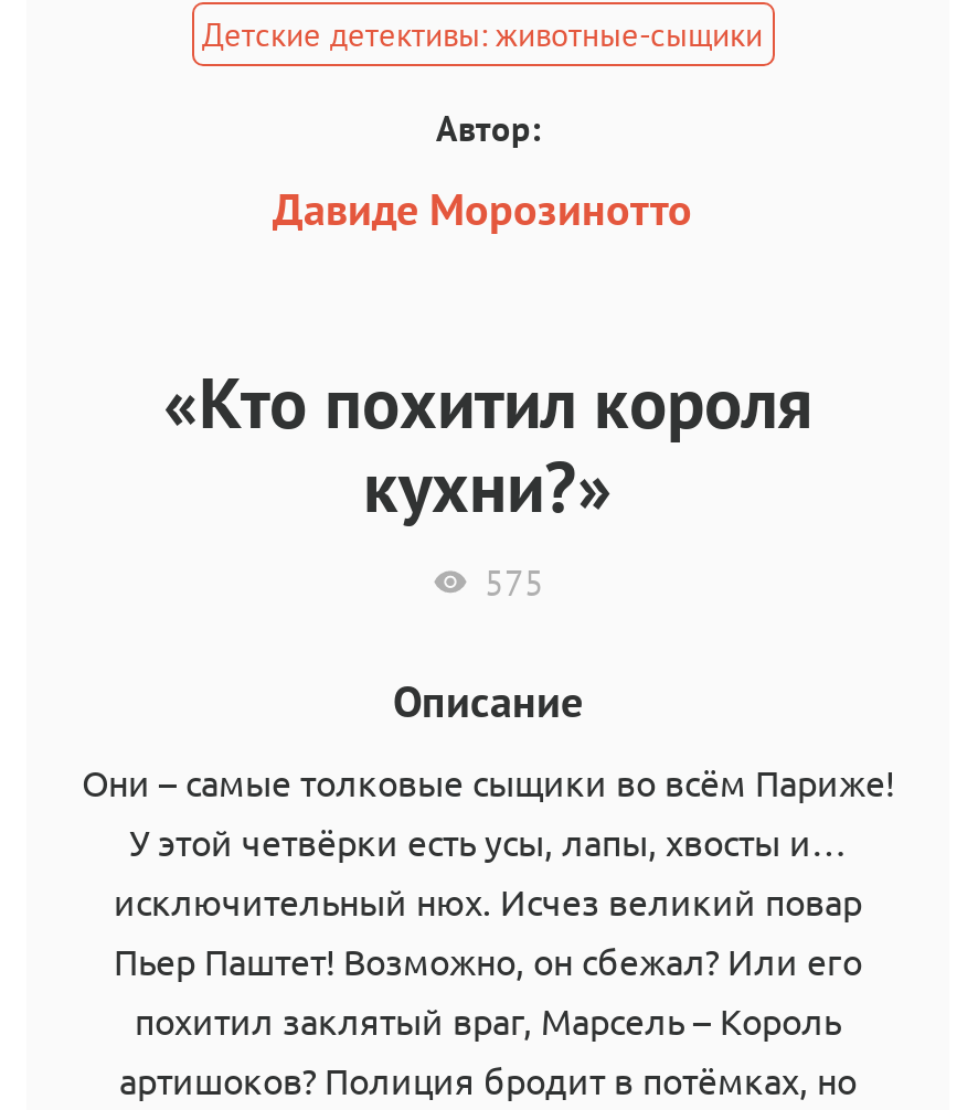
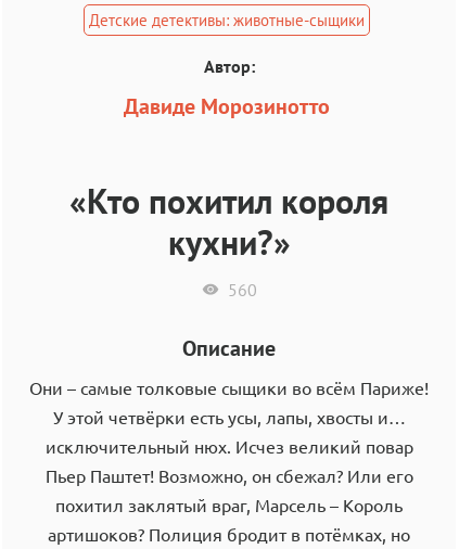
- 575
+ 560
